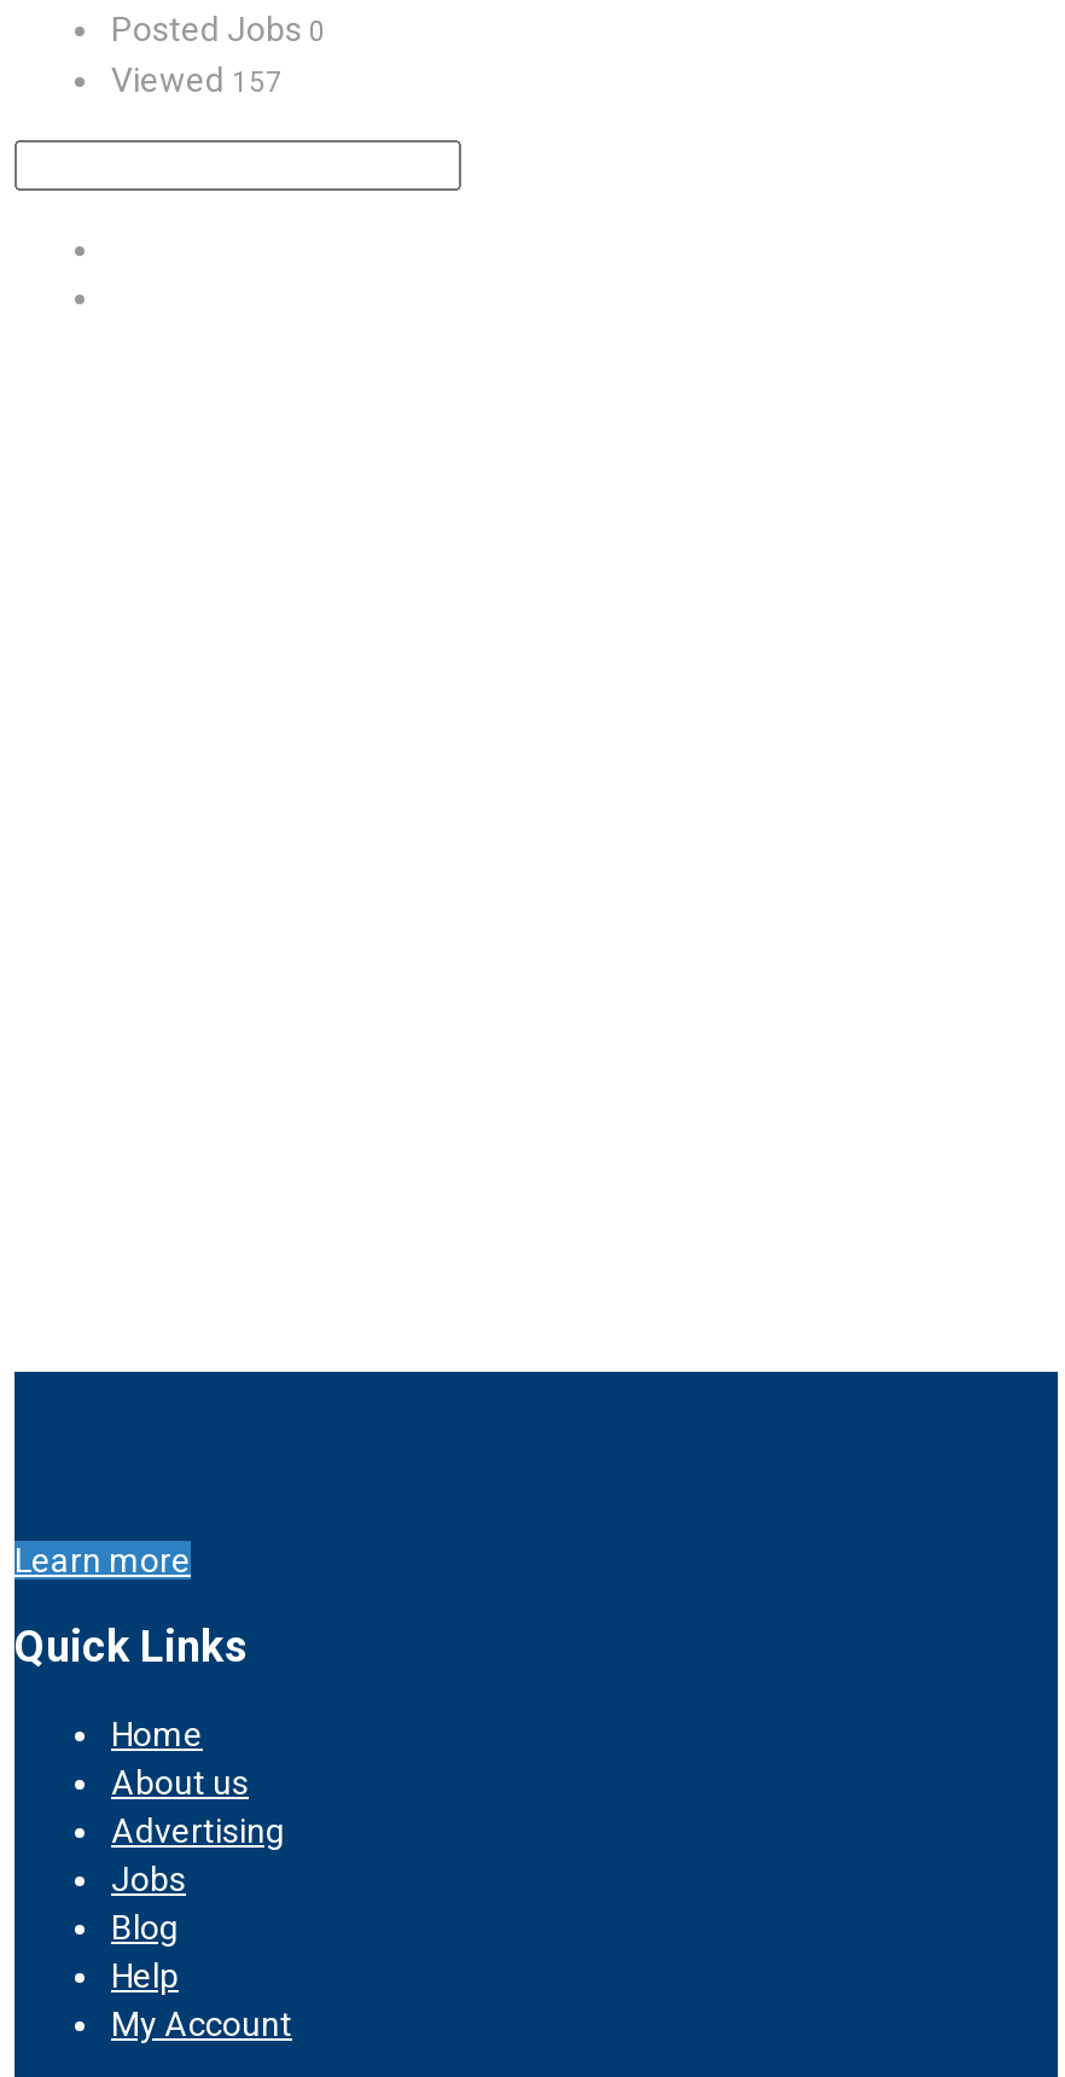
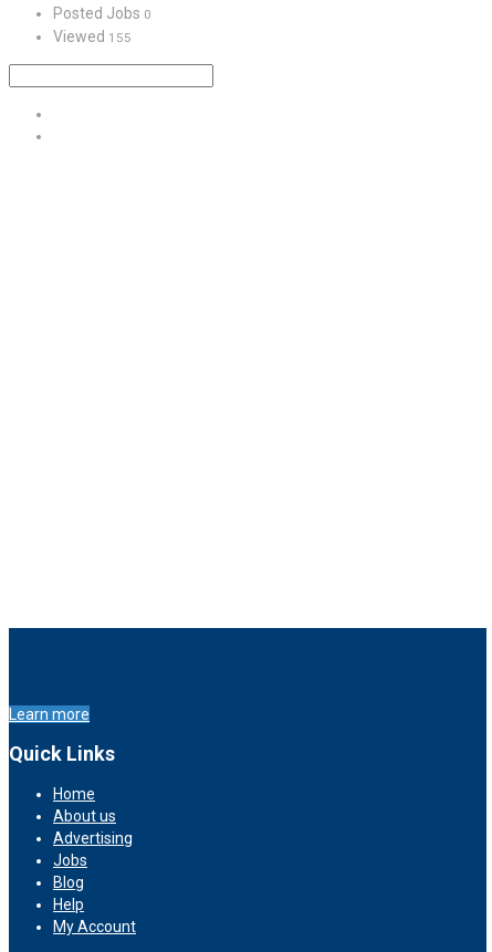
- Viewed 157
+ Viewed 155
